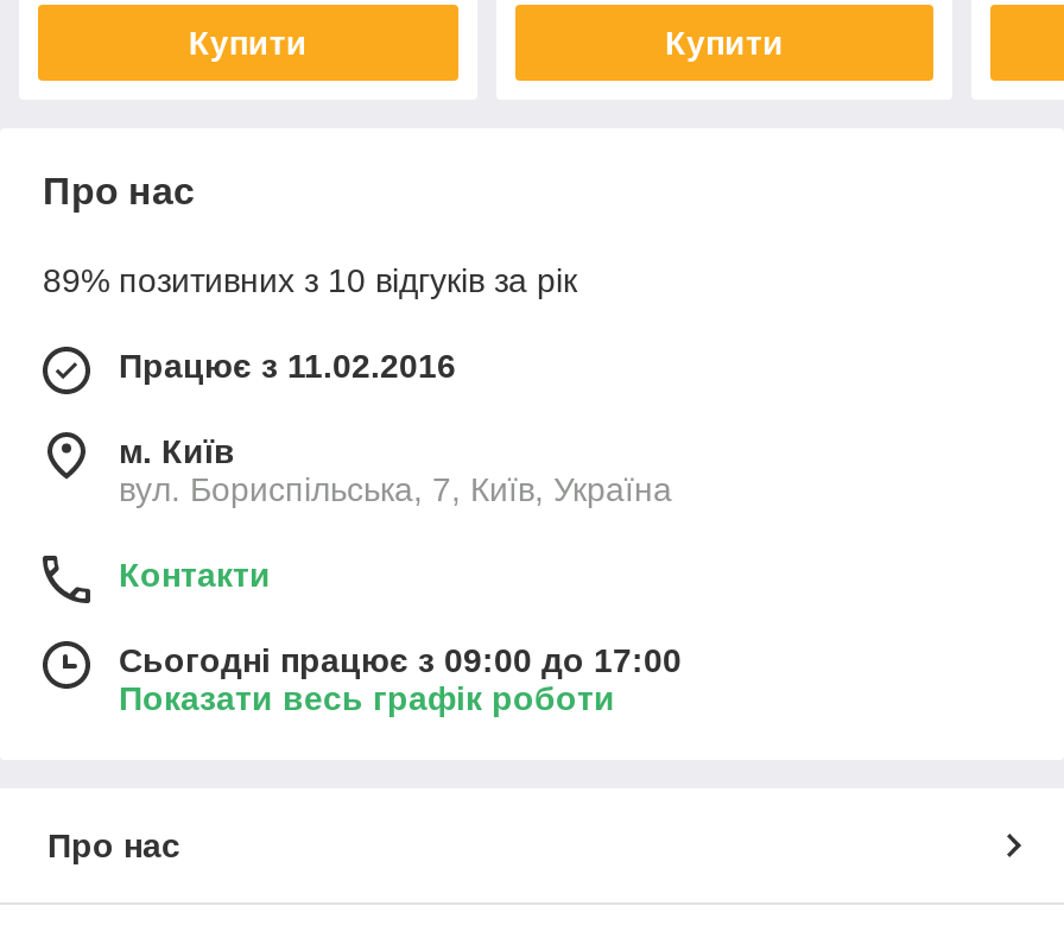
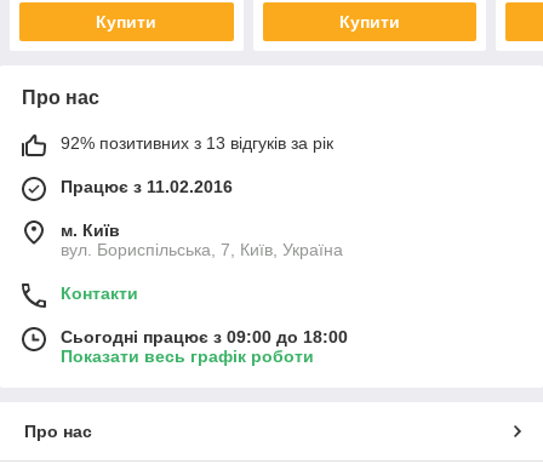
- 89% позитивних з 10 відгуків за рік
+ 92% позитивних з 13 відгуків за рік

- Сьогодні працює з 09:00 до 17:00
+ Сьогодні працює з 09:00 до 18:00
